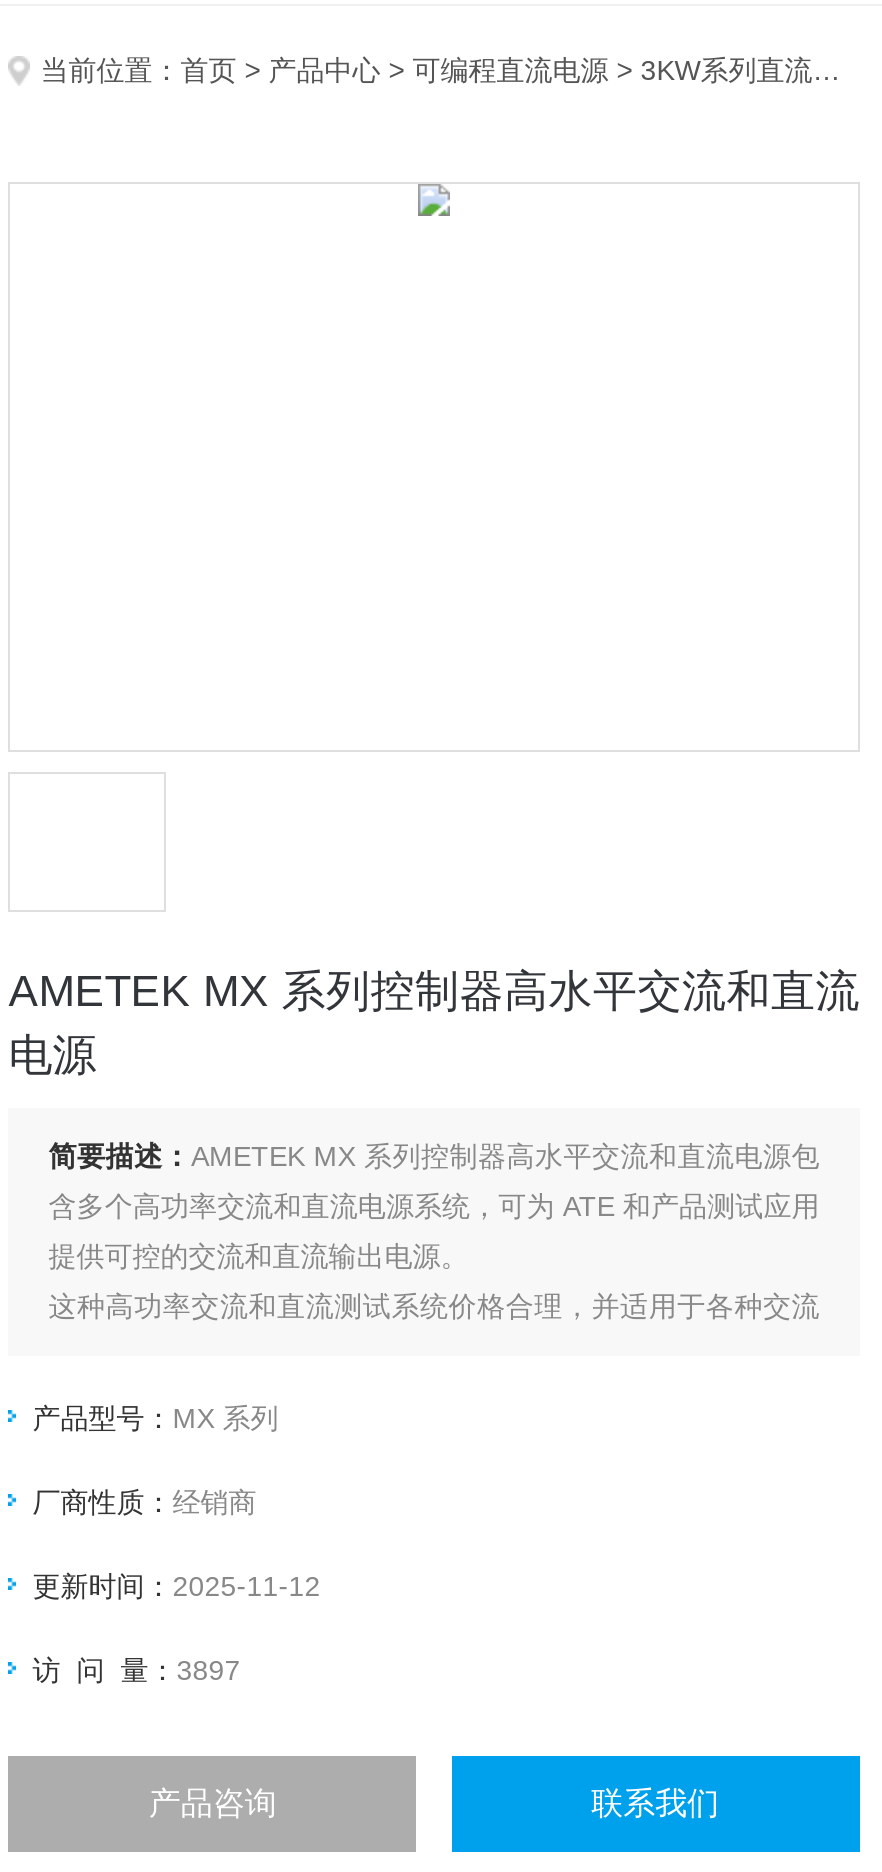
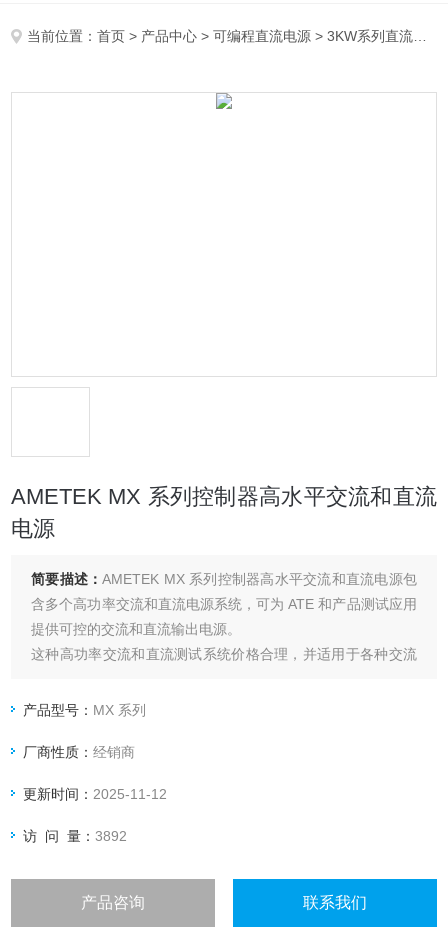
- 访 问 量：3897
+ 访 问 量：3892
